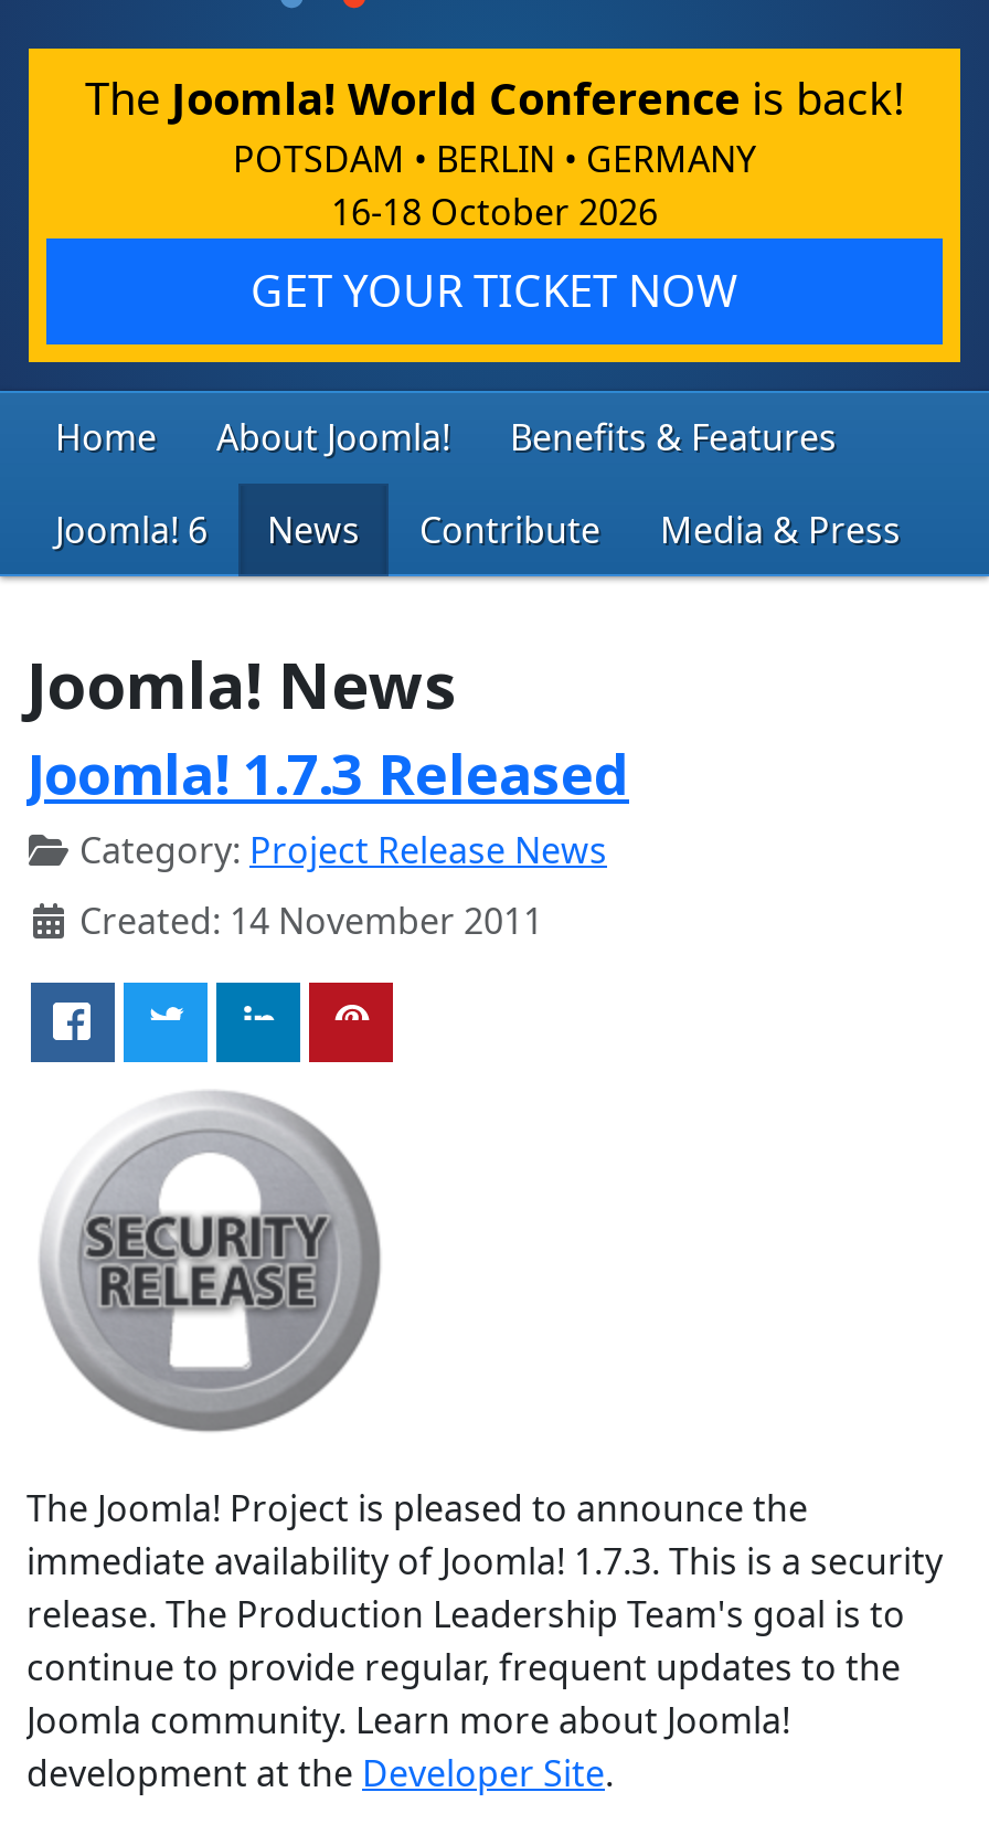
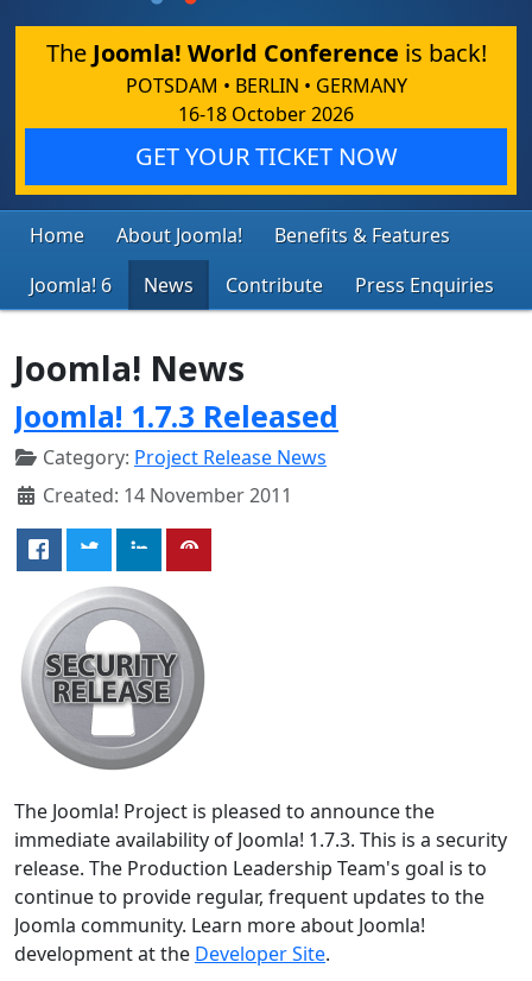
- Media & Press
+ Press Enquiries
